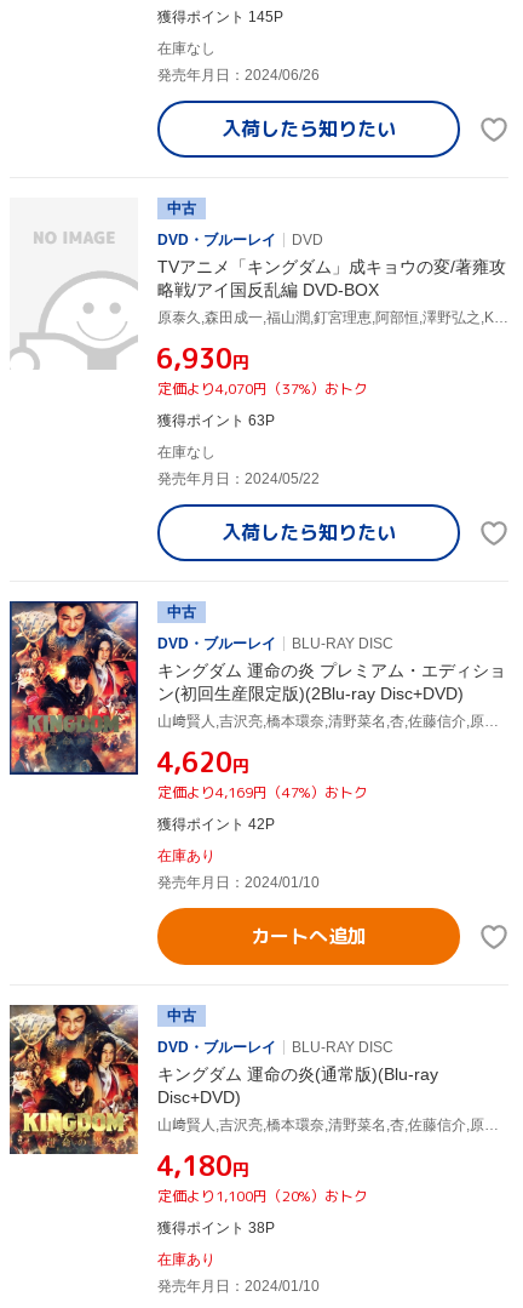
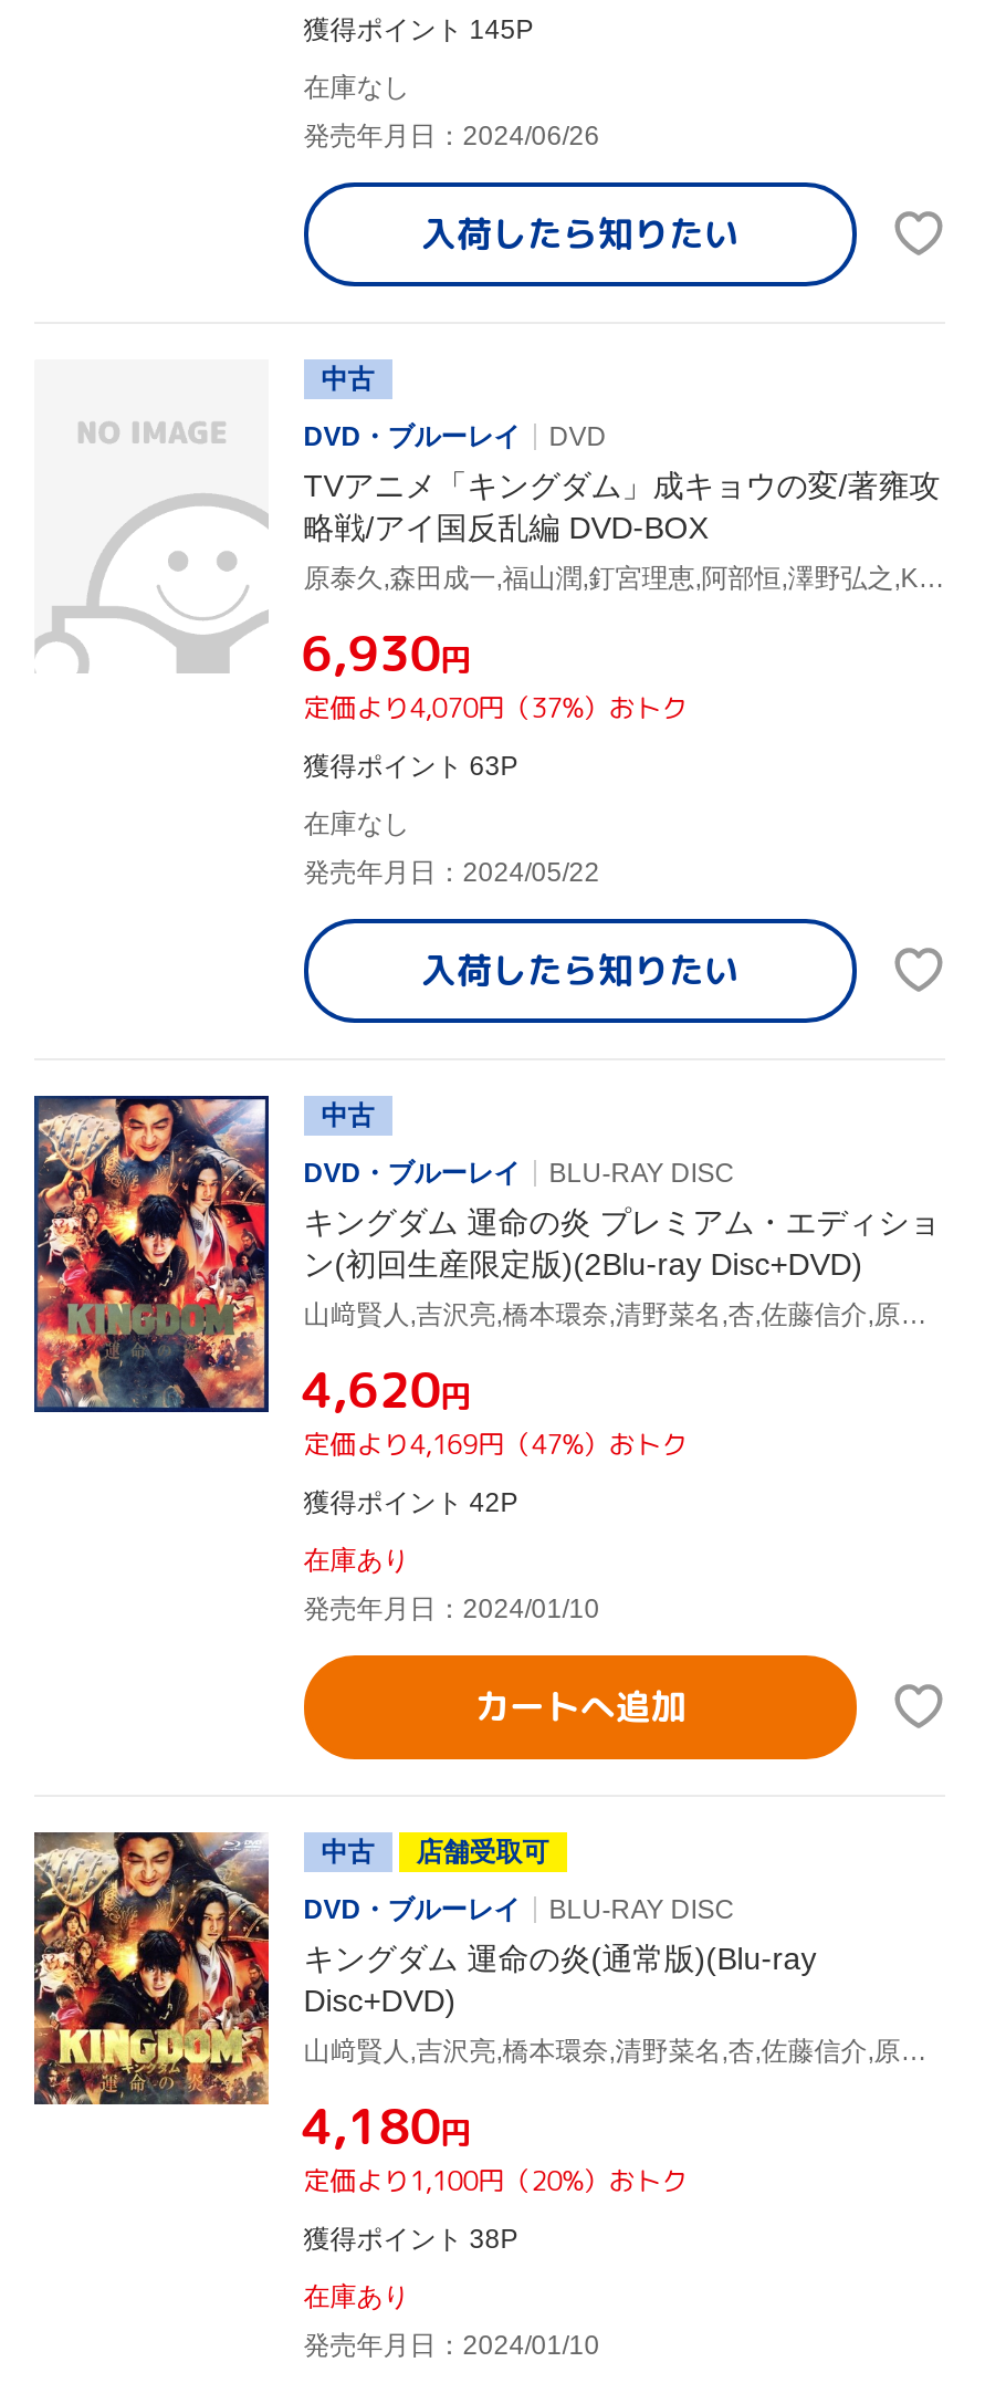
+ 店舗受取可
